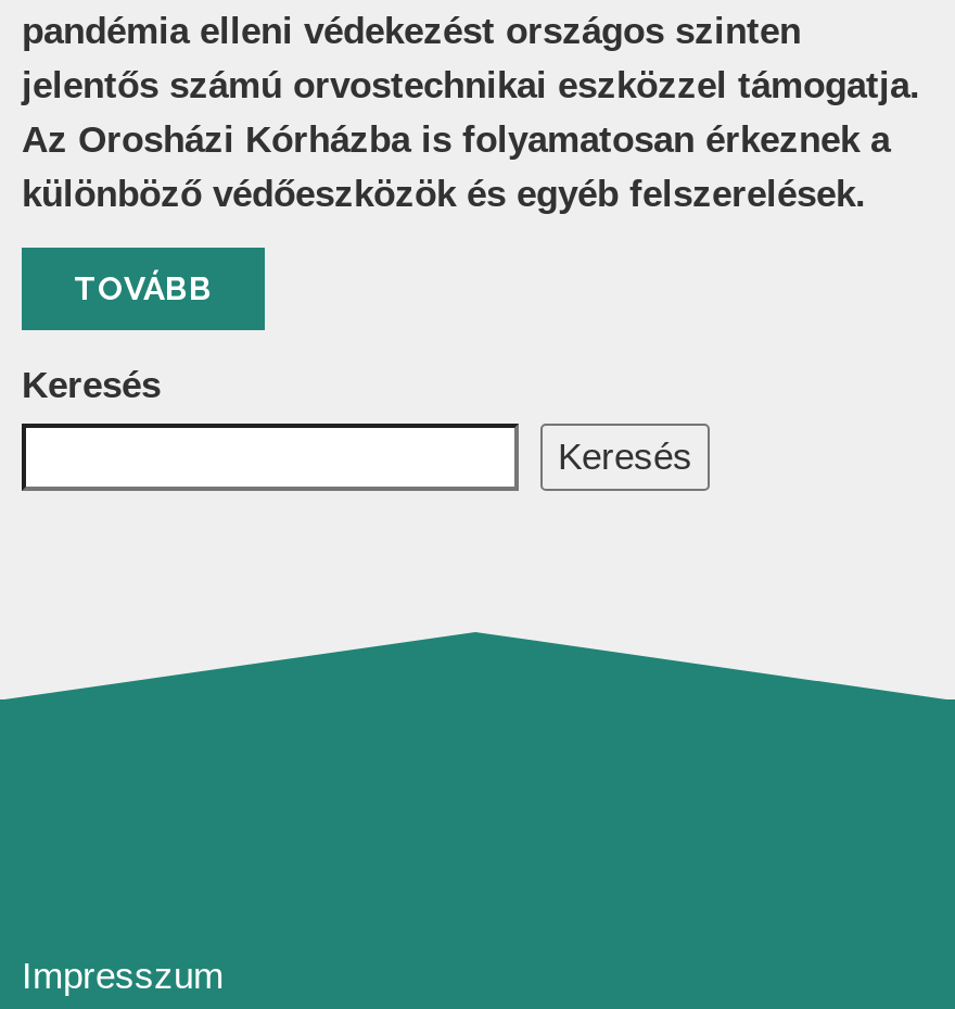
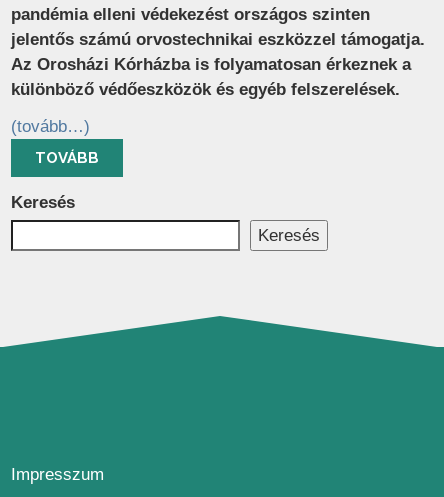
+ (tovább…)
